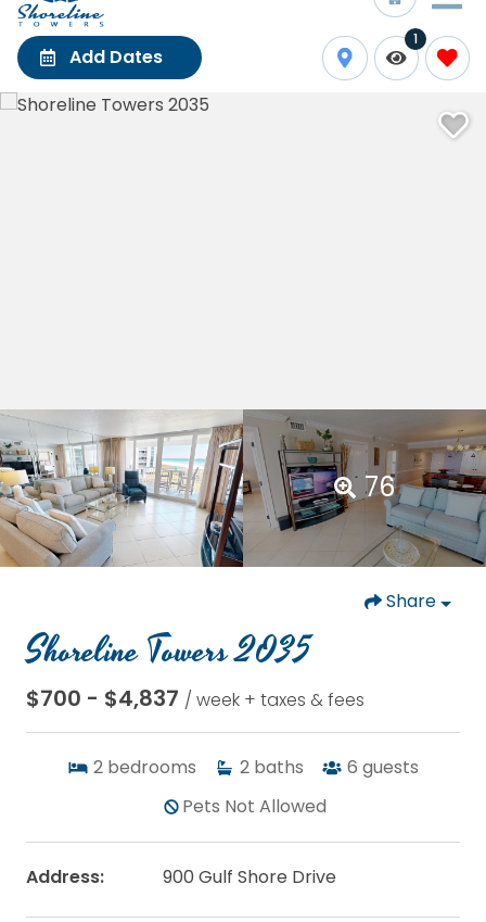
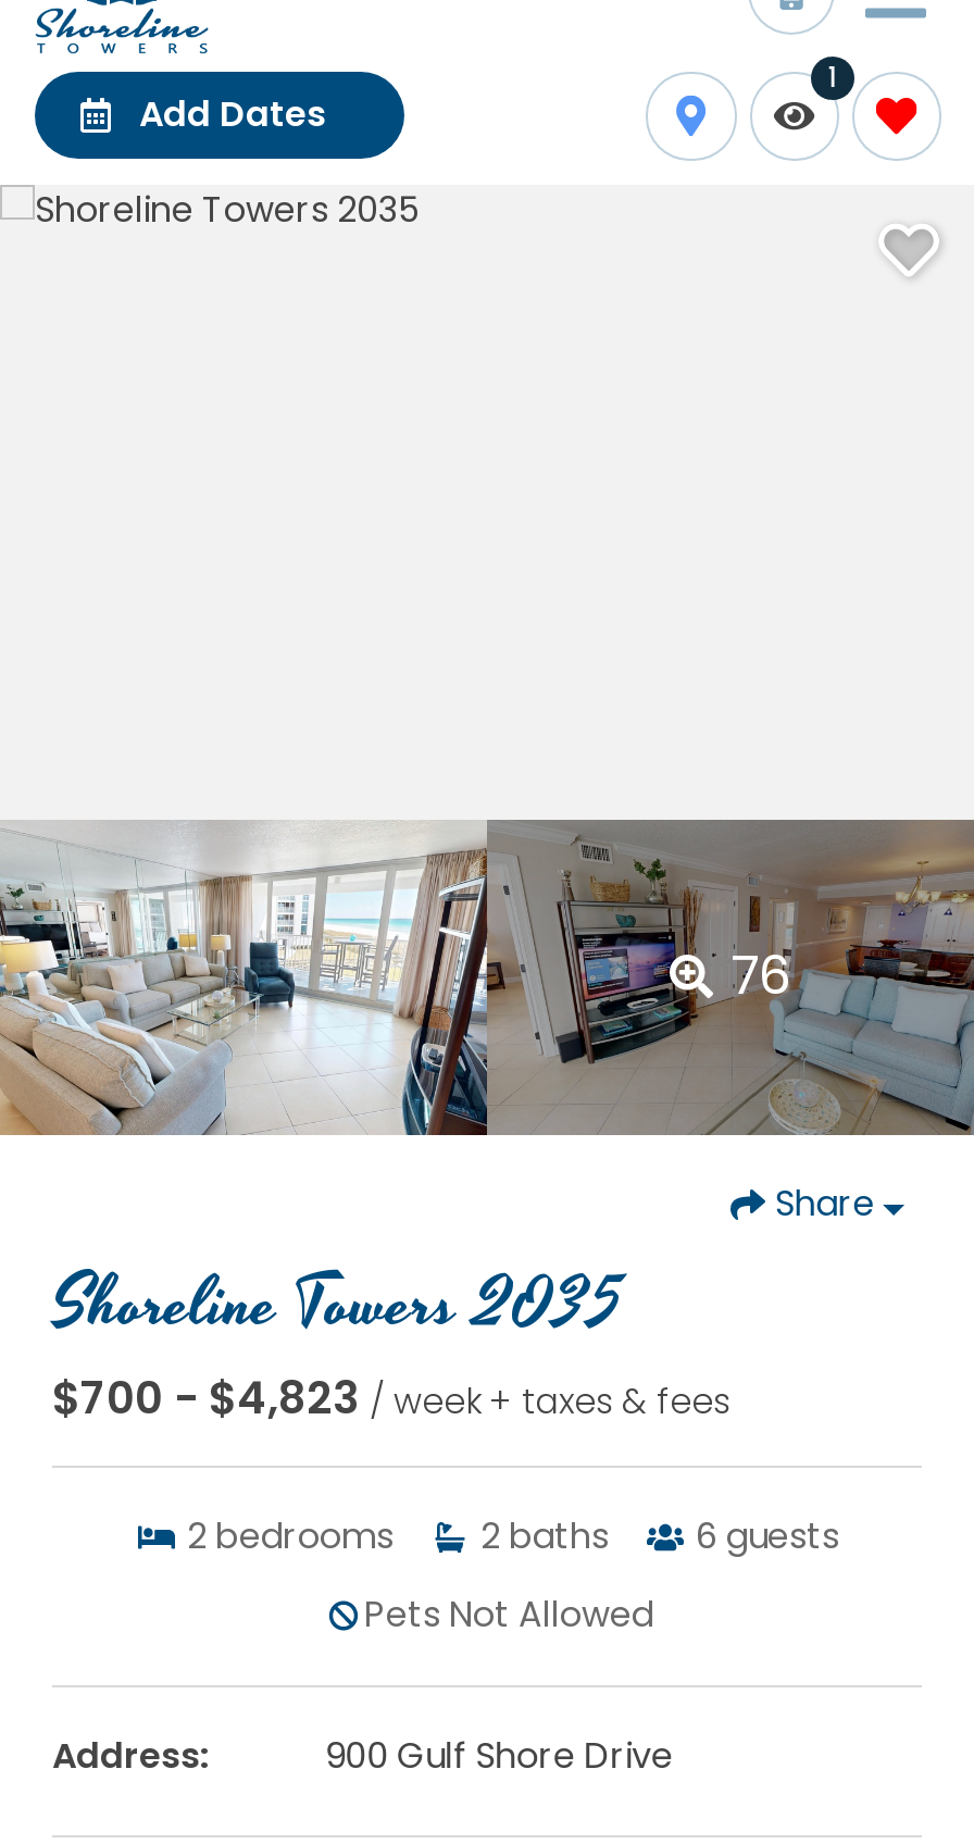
- $700 - $4,837 / week + taxes & fees
+ $700 - $4,823 / week + taxes & fees
